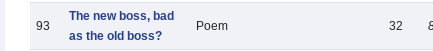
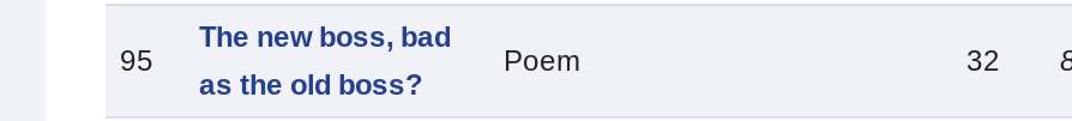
- 93
+ 95
